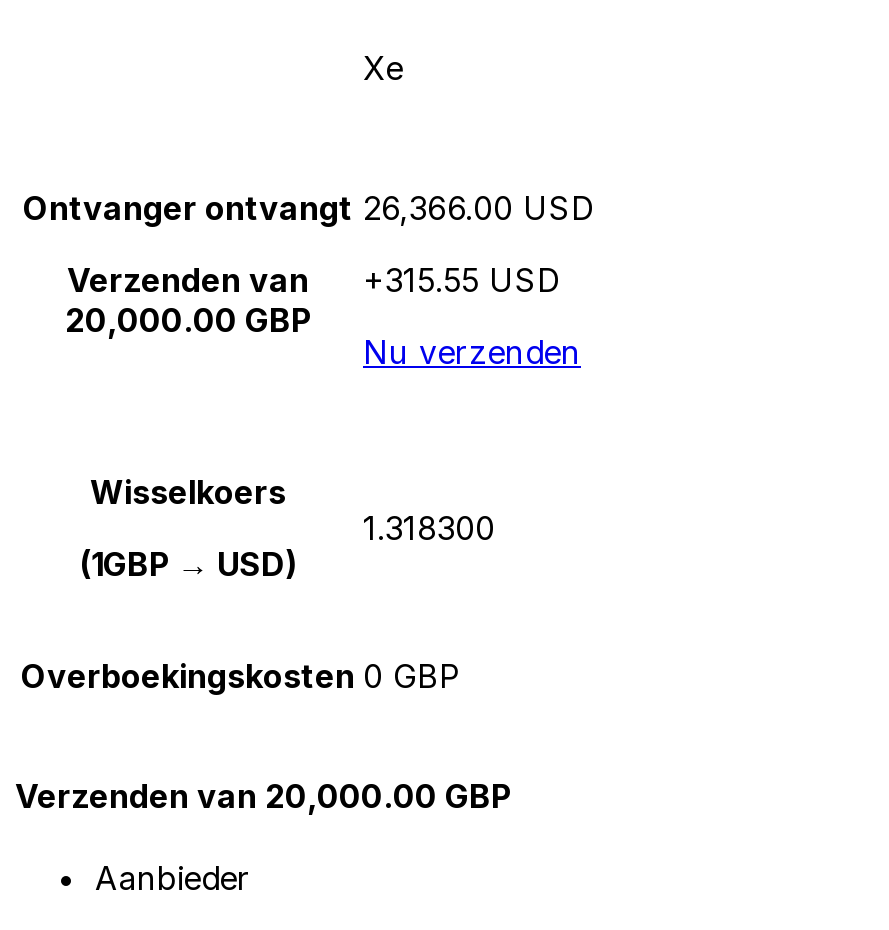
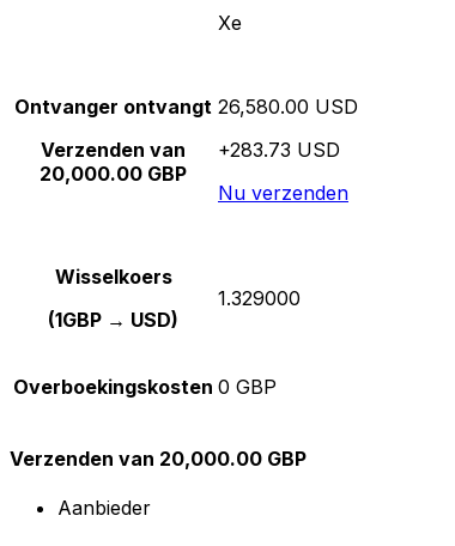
- Ontvanger ontvangt 26,366.00 USD
+ Ontvanger ontvangt 26,580.00 USD

- Verzenden van +315.55 USD
+ Verzenden van +283.73 USD

- 1.318300
+ 1.329000
